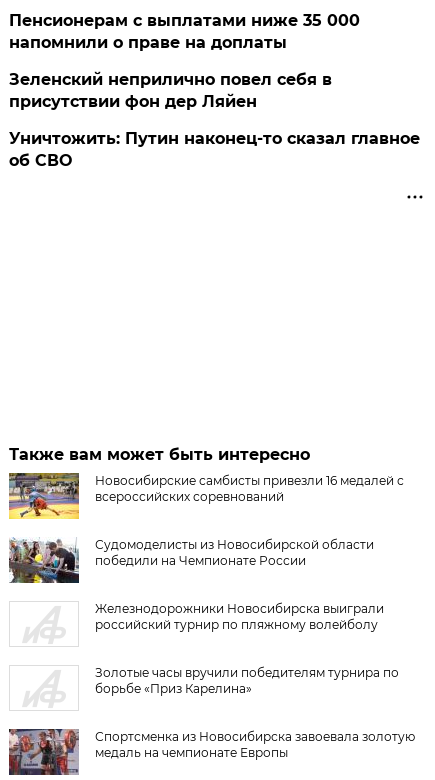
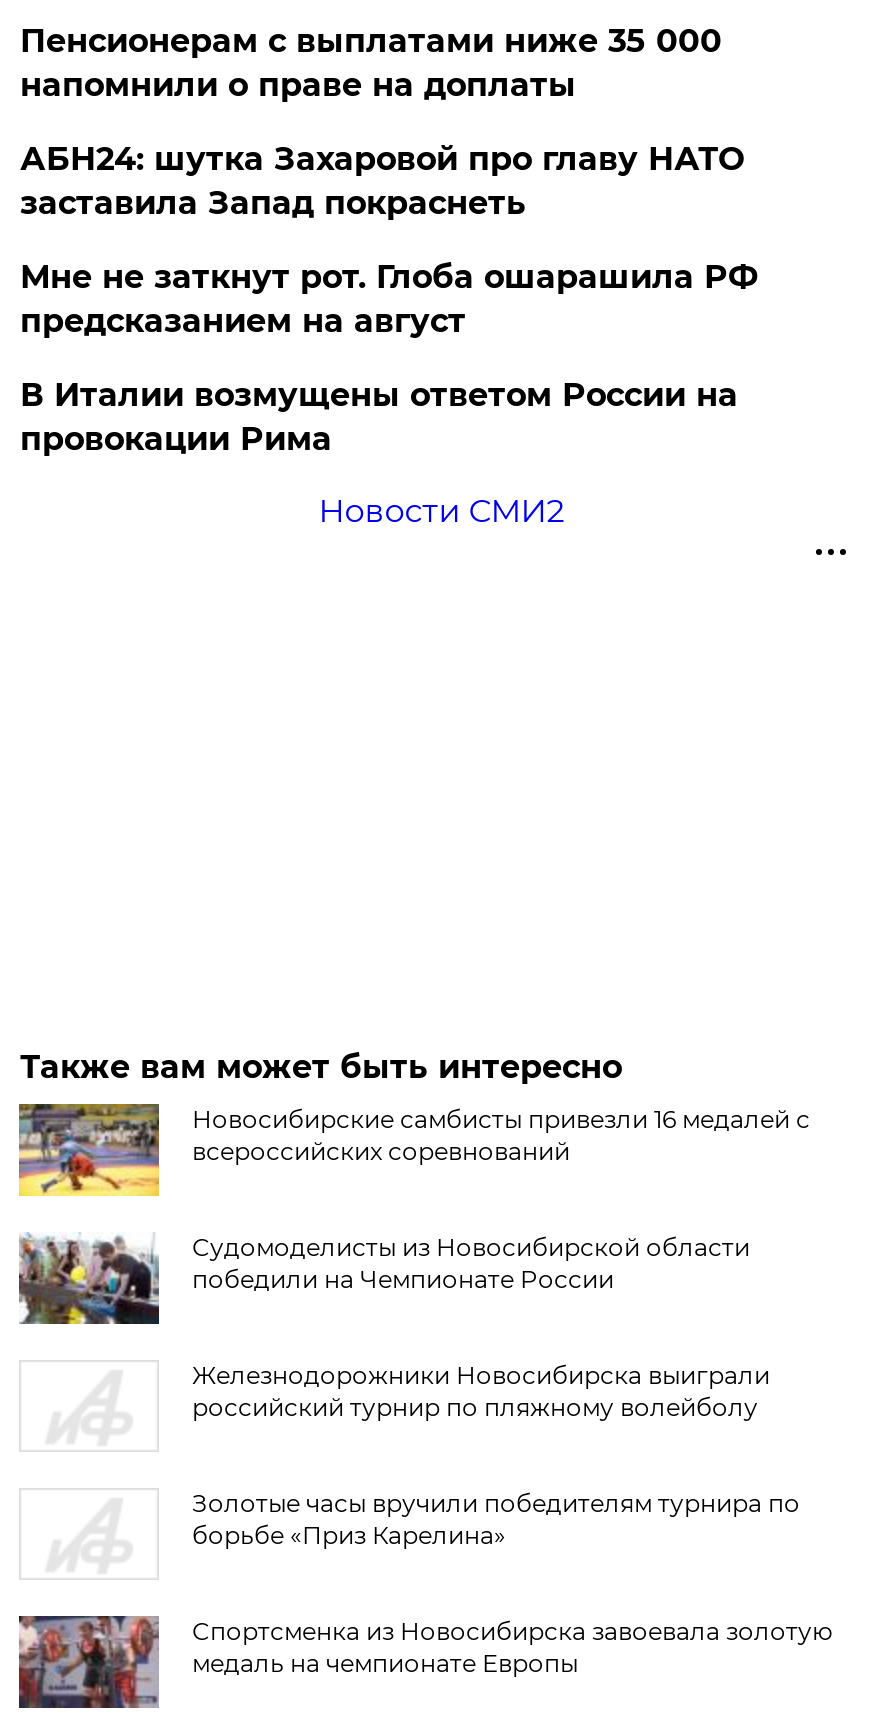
- Зеленский неприлично повел cебя в
- присутствии фон дер Ляйен
- Уничтожить: Путин наконец-то сказал главное
- об СВО
+ АБН24: шутка Захаровой про главу НАТО
+ заставила Запад покраснеть
+ Мне не заткнут рот. Глоба ошарашила РФ
+ предсказанием на август
+ В Италии возмущены ответом России на
+ провокации Рима
+ Новости СМИ2
